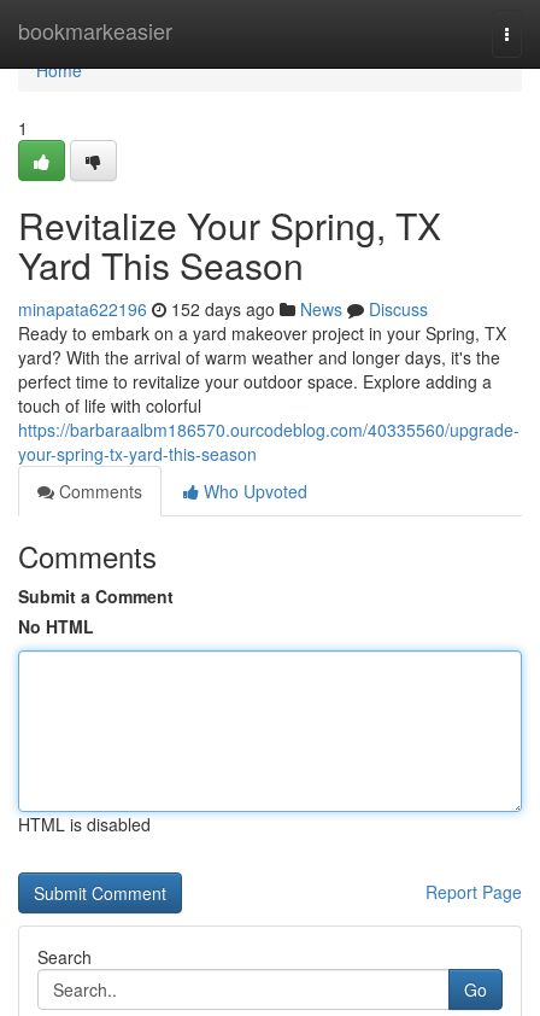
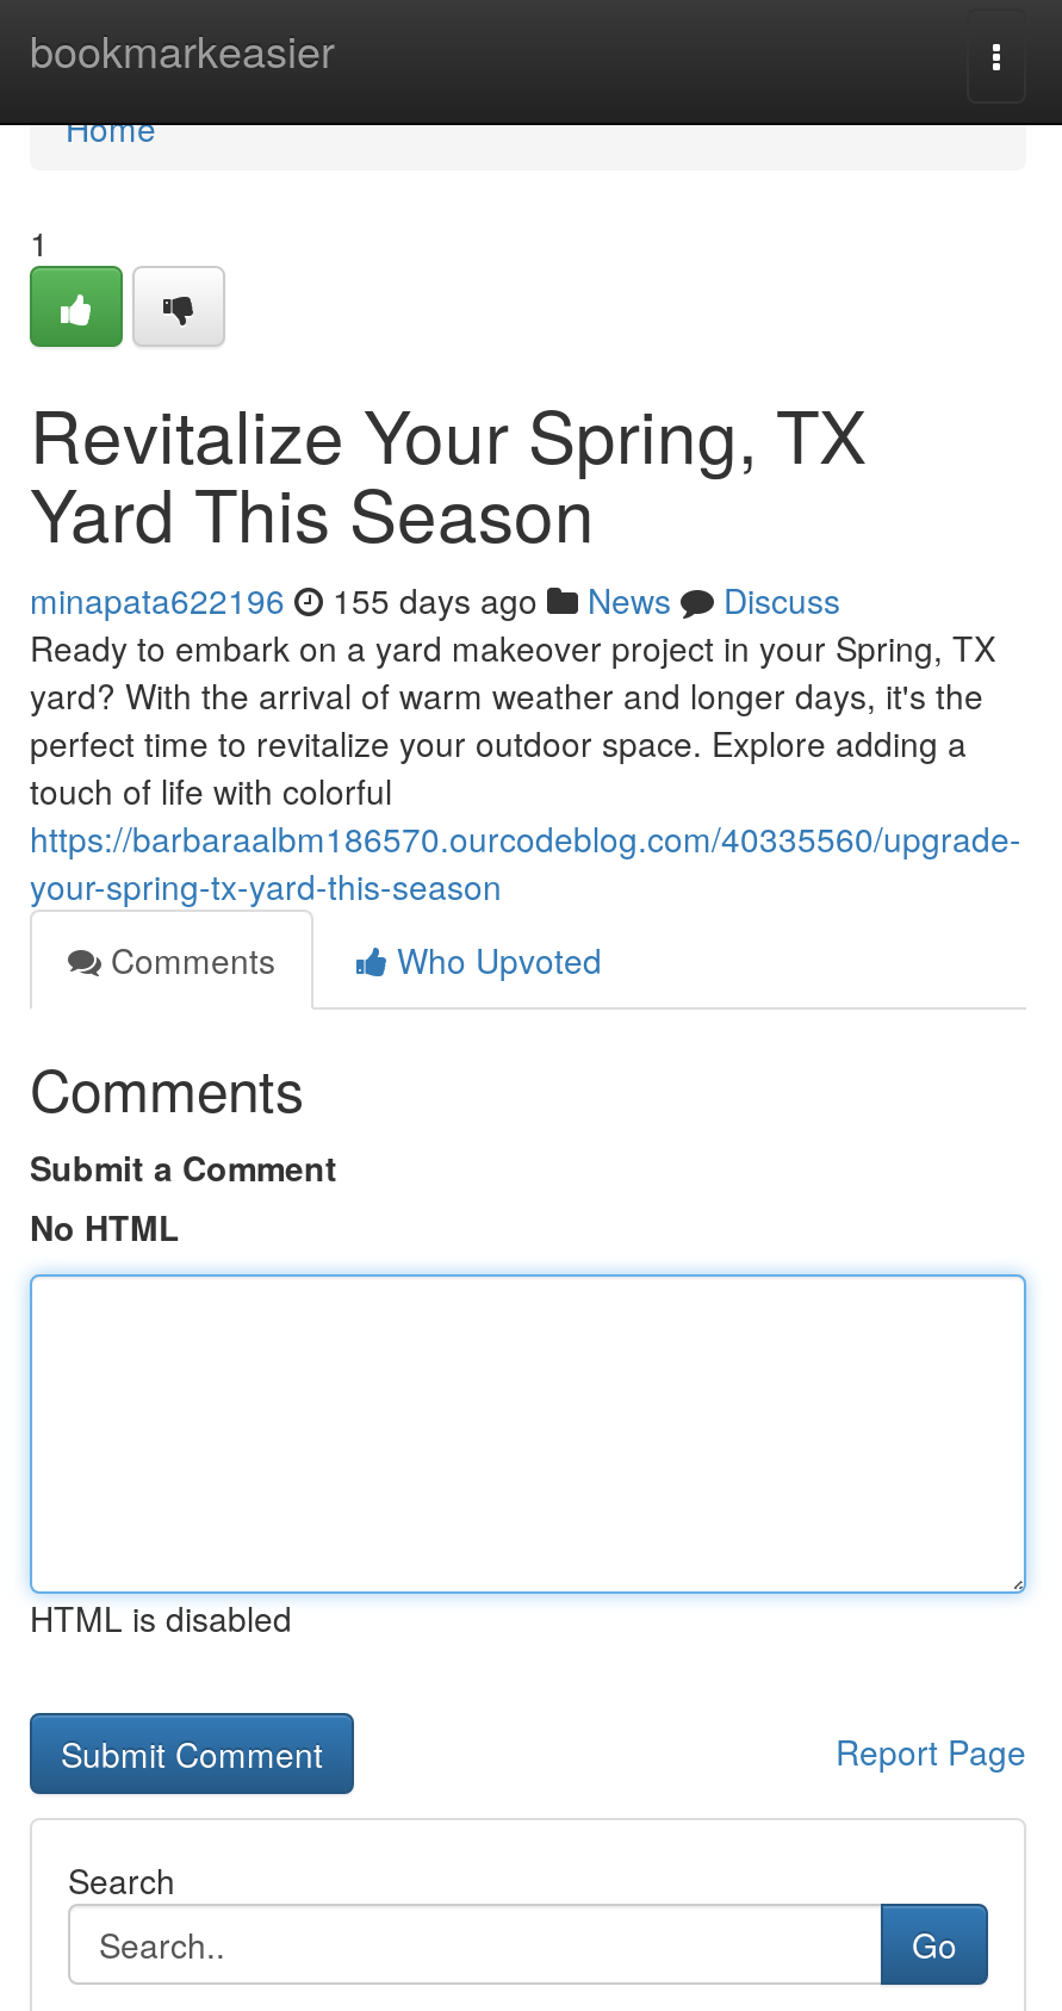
- minapata622196 152 days ago News Discuss
+ minapata622196 155 days ago News Discuss
